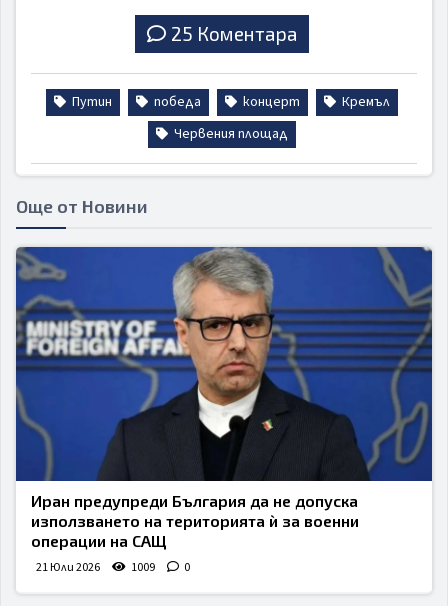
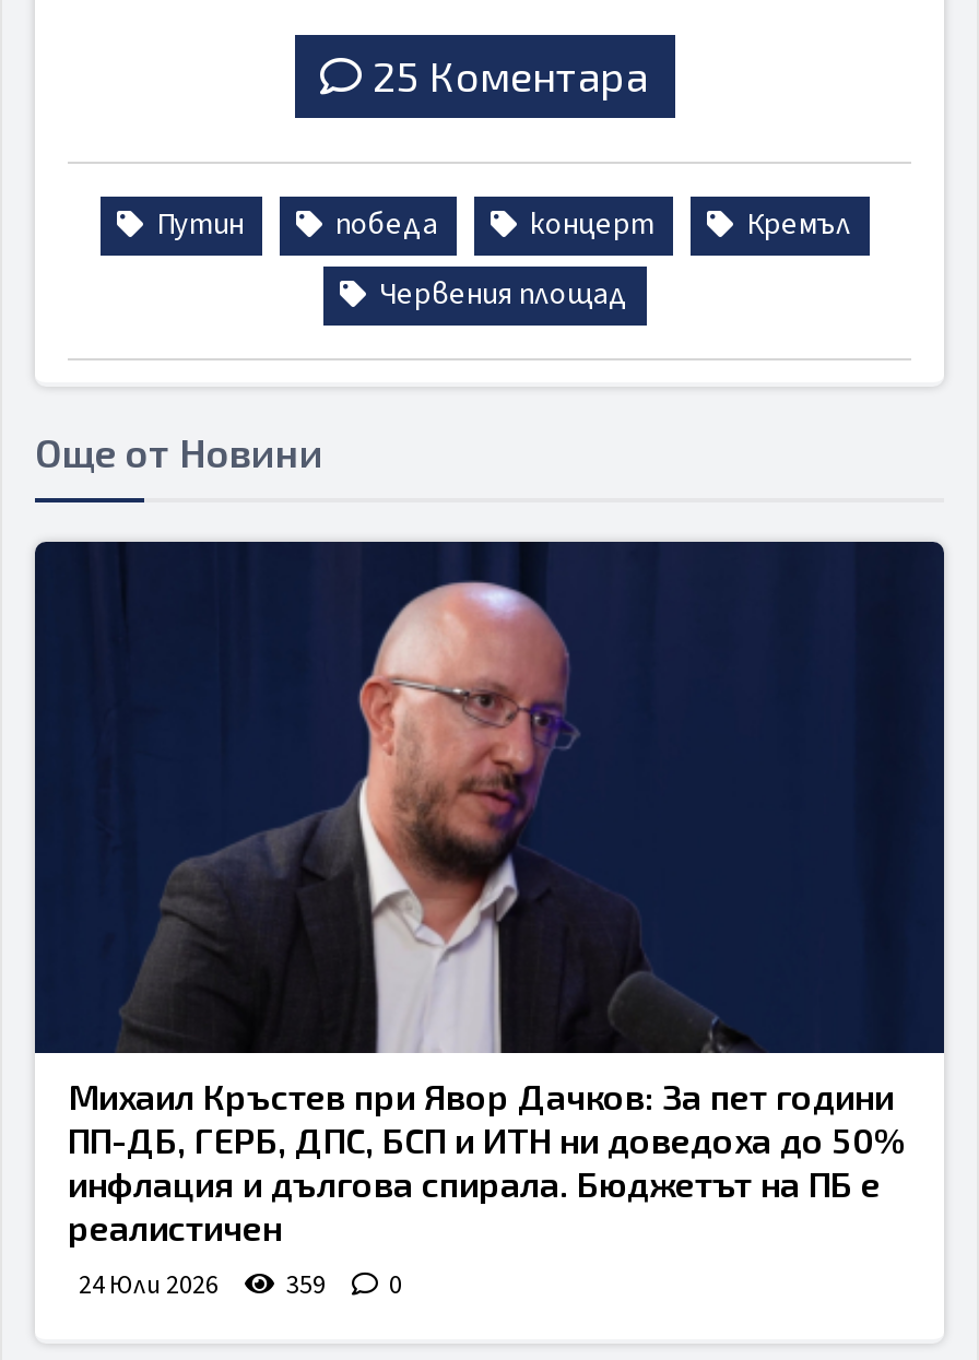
- [image]
- Иран предупреди България да не допуска
- използването на територията ѝ за военни
- операции на САЩ
+ [image]
+ Михаил Кръстев при Явор Дачков: За пет години
+ ПП-ДБ, ГЕРБ, ДПС, БСП и ИТН ни доведоха до 50%
+ инфлация и дългова спирала. Бюджетът на ПБ е
+ реалистичен

- 21 Юли 2026
- 1009
+ 24 Юли 2026
+ 359
